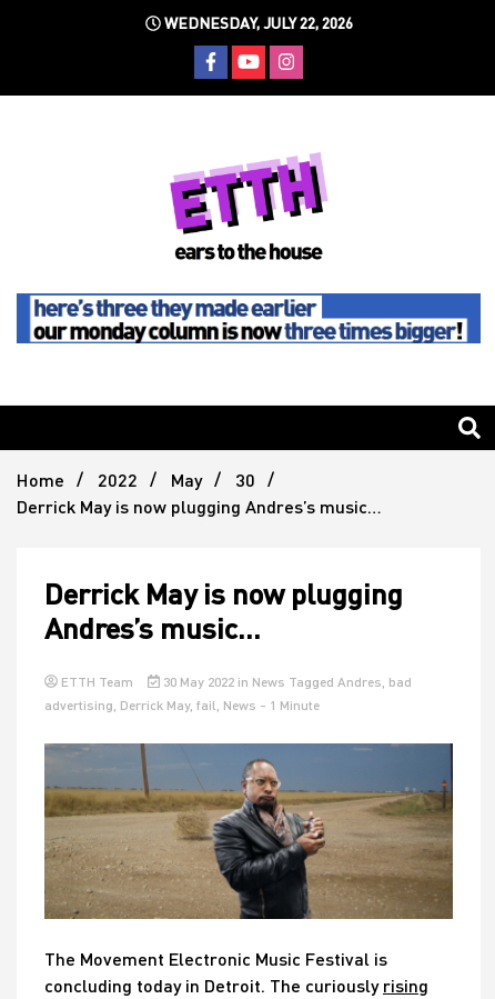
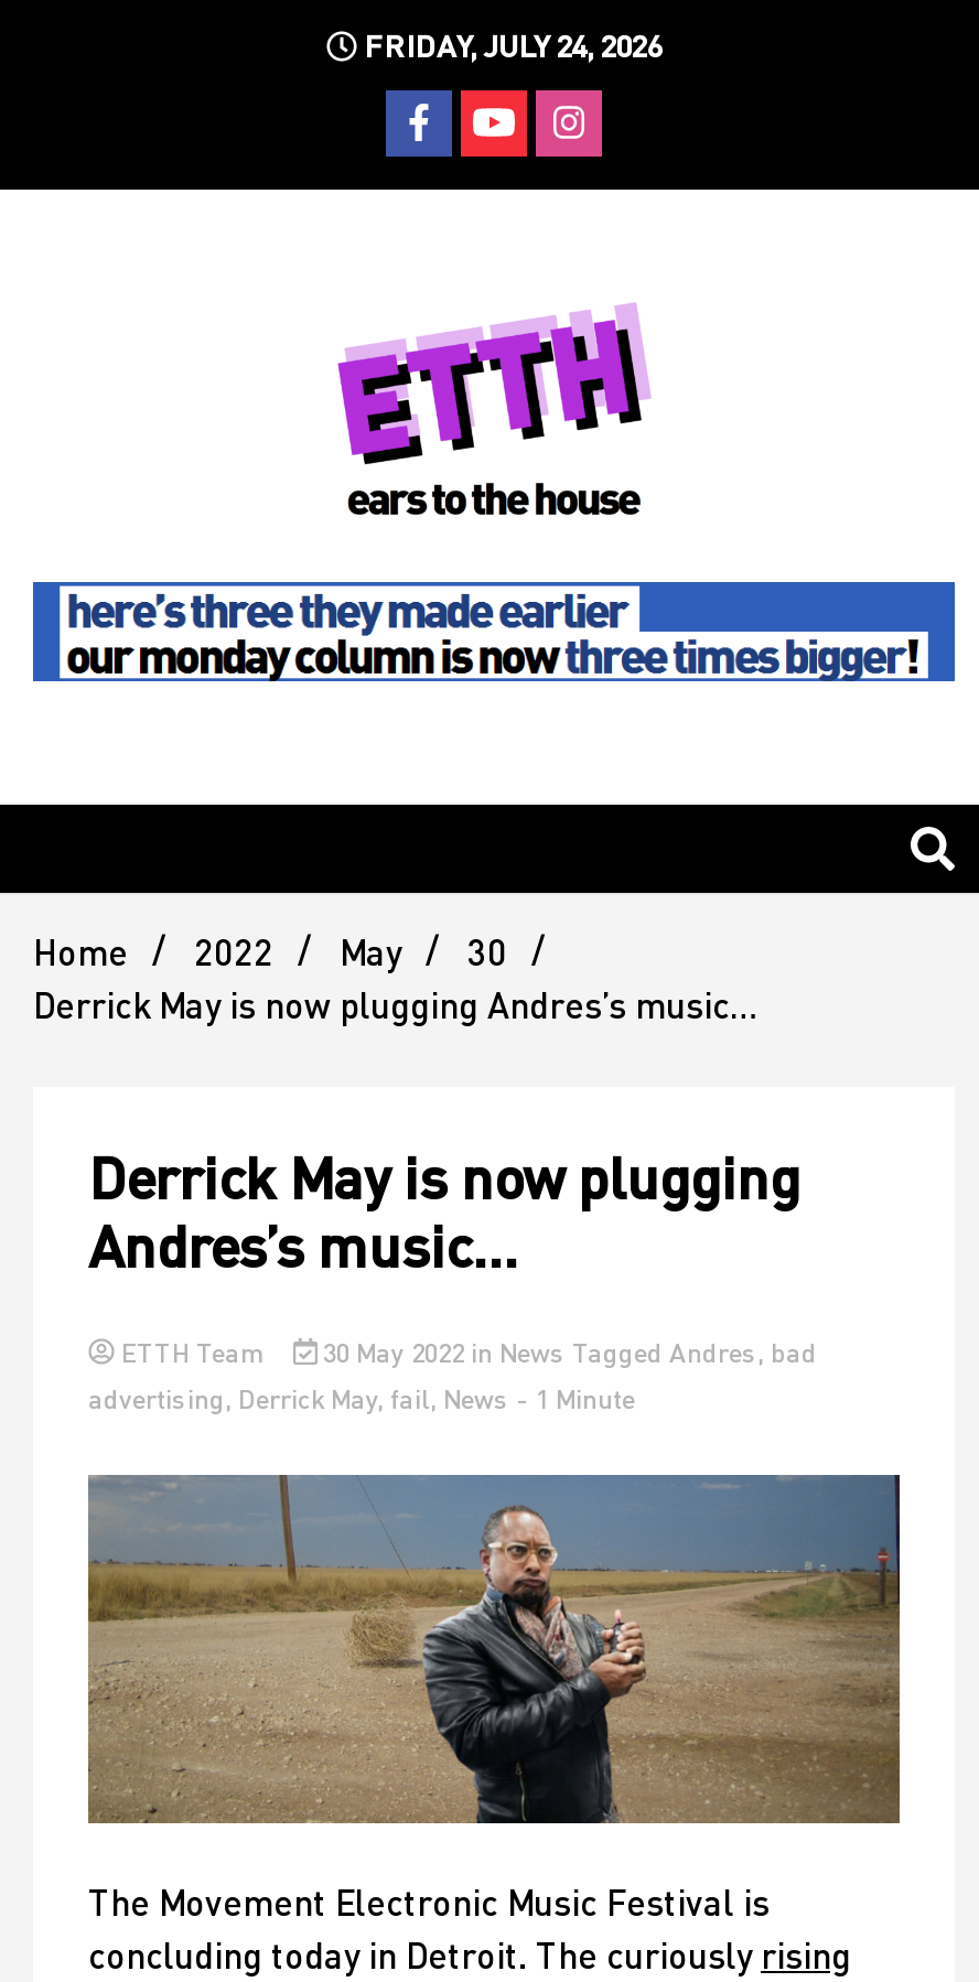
- WEDNESDAY, JULY 22, 2026
+ FRIDAY, JULY 24, 2026
